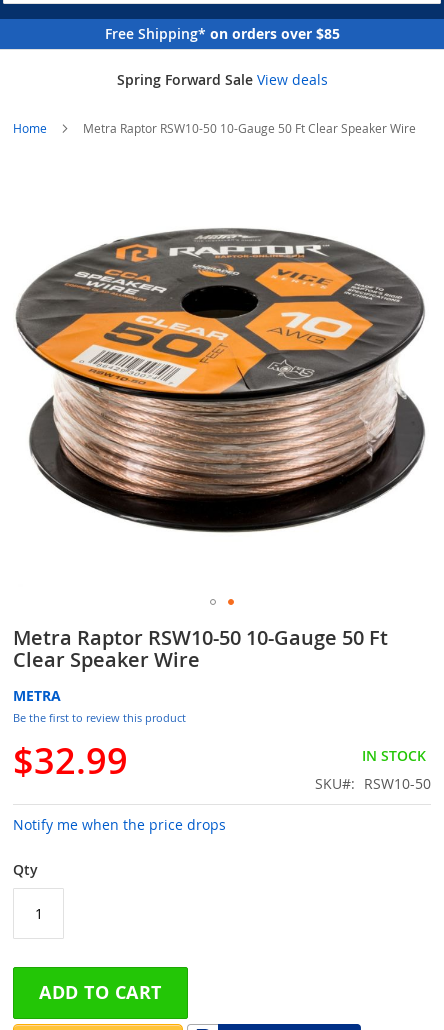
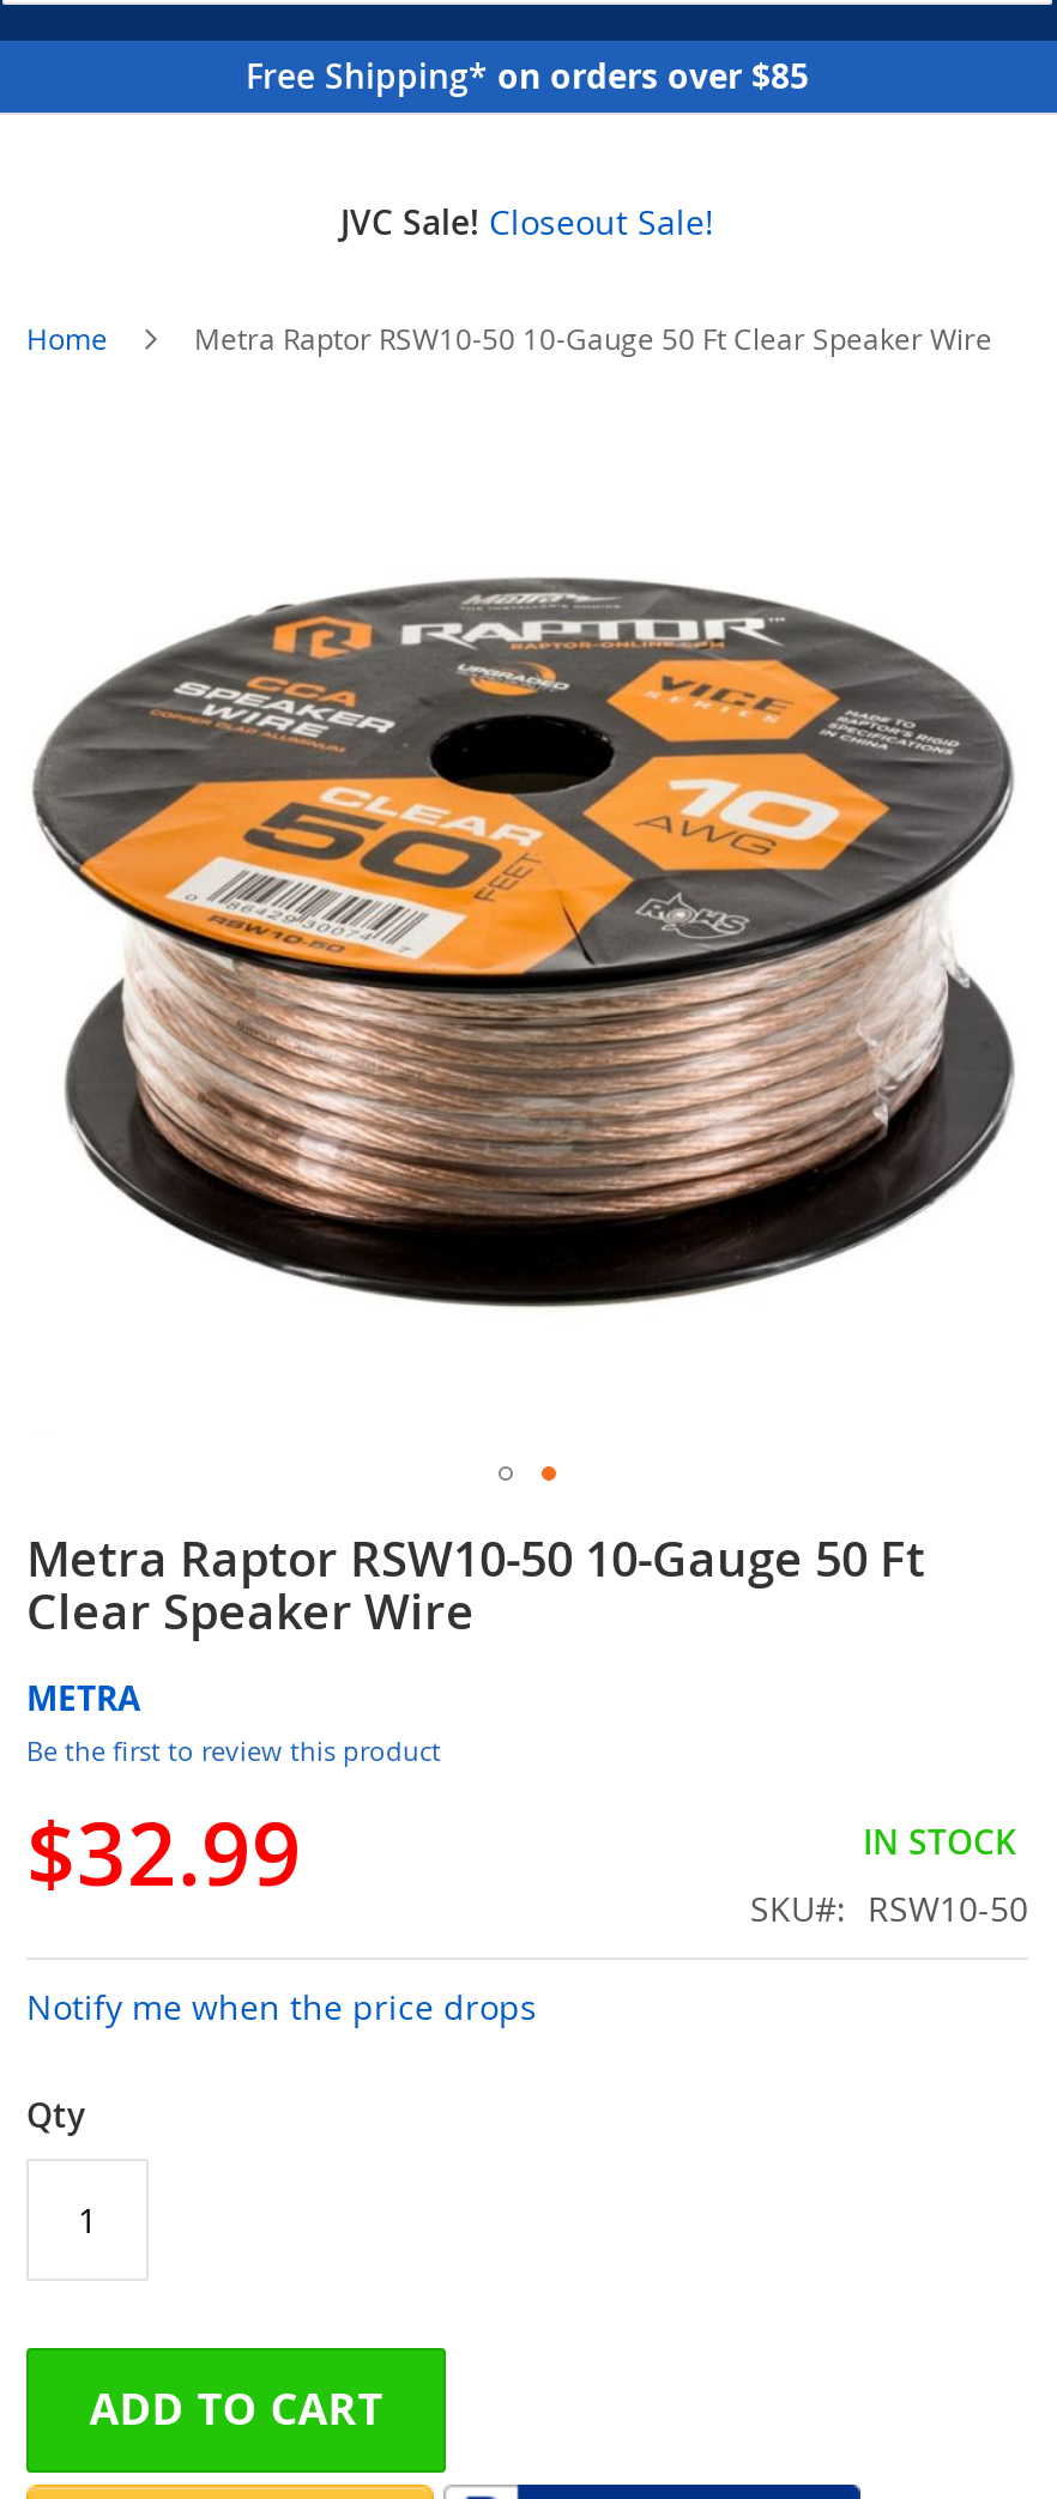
- Spring Forward Sale View deals
+ JVC Sale! Closeout Sale!
